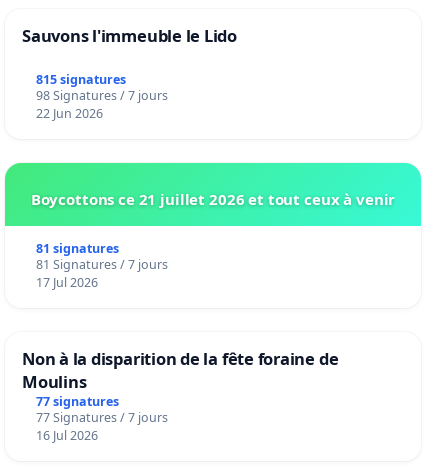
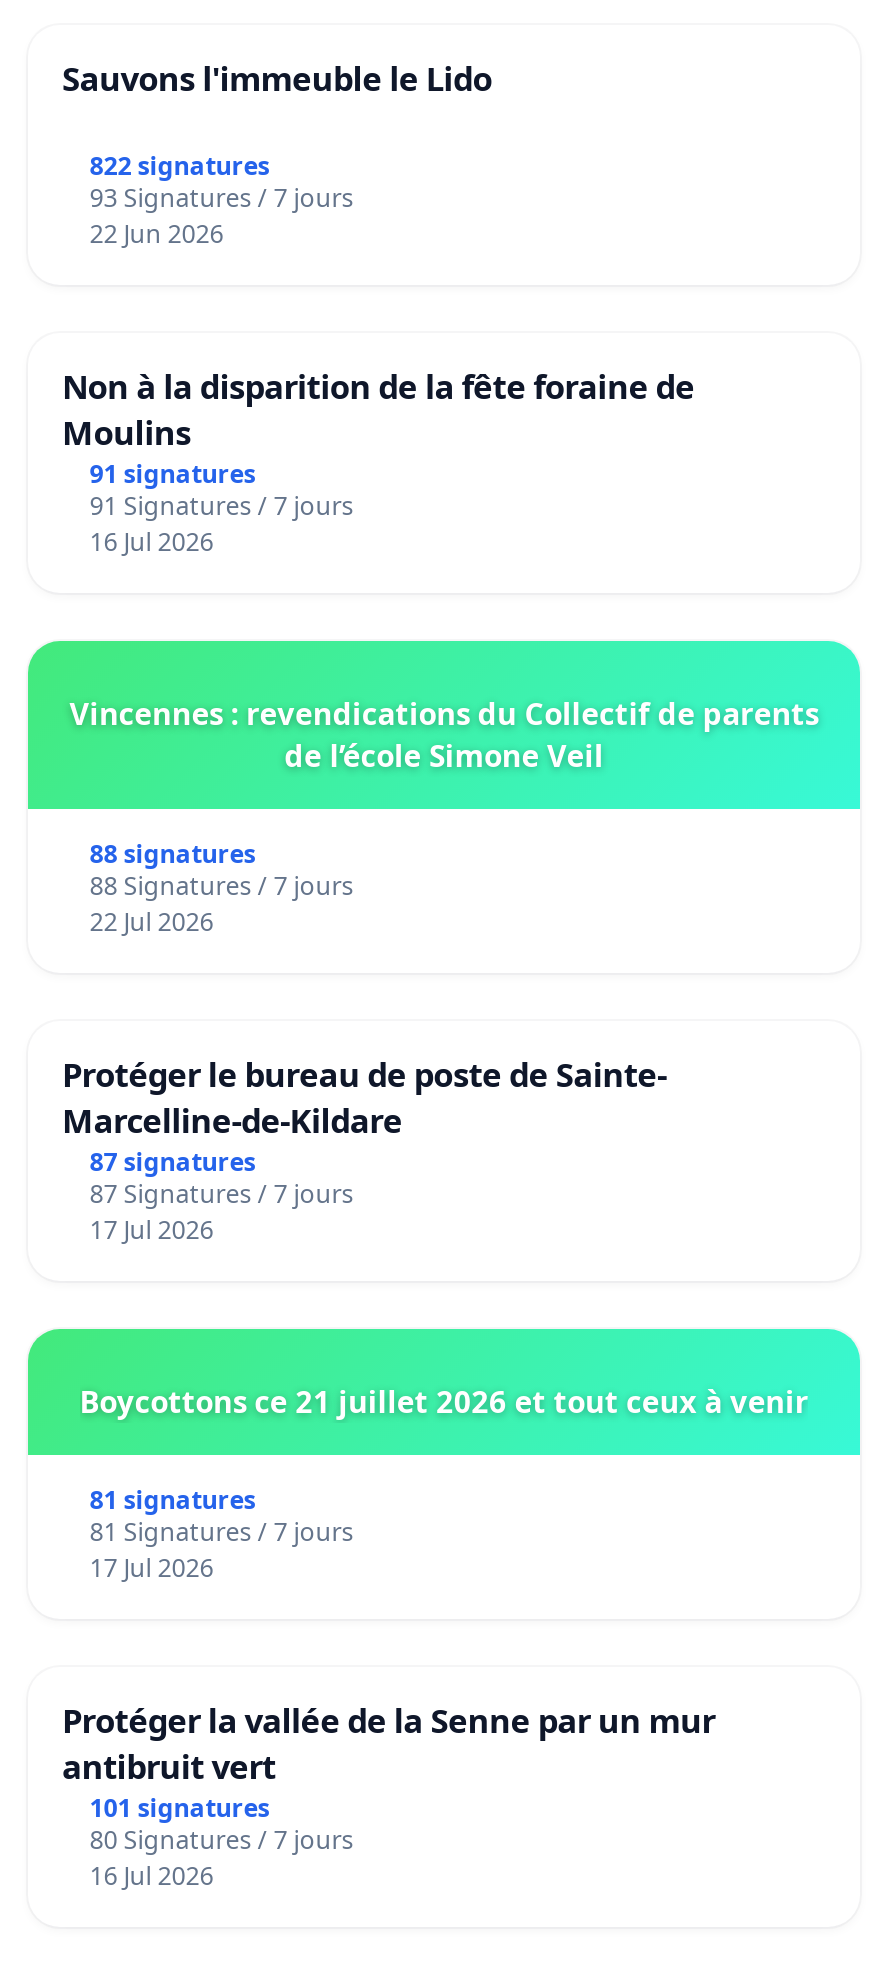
- 815 signatures
+ 822 signatures

- 98 Signatures / 7 jours
+ 93 Signatures / 7 jours

+ [image]
+ Vincennes : revendications du Collectif de parents
+ de l’école Simone Veil
+ 88 signatures
+ 88 Signatures / 7 jours
+ 22 Jul 2026
+ Protéger le bureau de poste de Sainte-
+ Marcelline-de-Kildare
+ 87 signatures
+ 87 Signatures / 7 jours
+ 17 Jul 2026

+ 91 signatures
+ 91 Signatures / 7 jours
+ 16 Jul 2026

moved up: Non à la disparition de la fête foraine de | Moulins

- 77 signatures
- 77 Signatures / 7 jours
+ Protéger la vallée de la Senne par un mur
+ antibruit vert
+ 101 signatures
+ 80 Signatures / 7 jours
